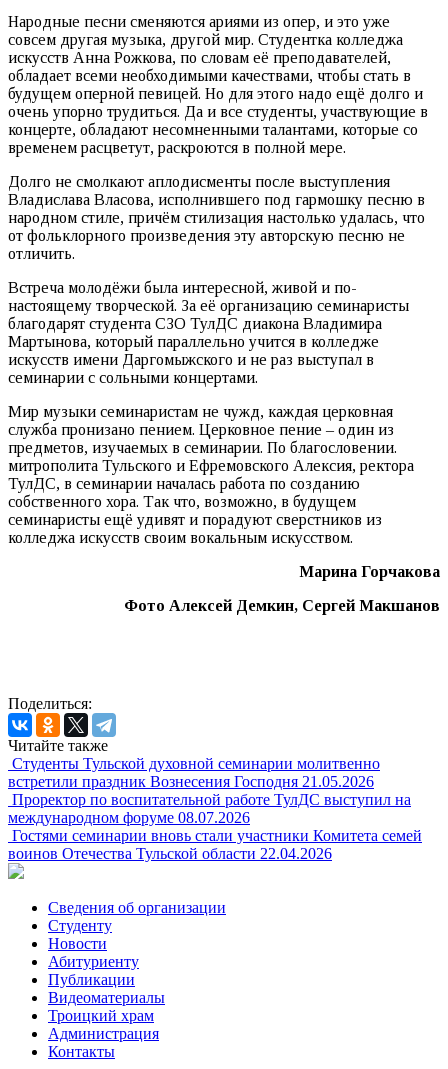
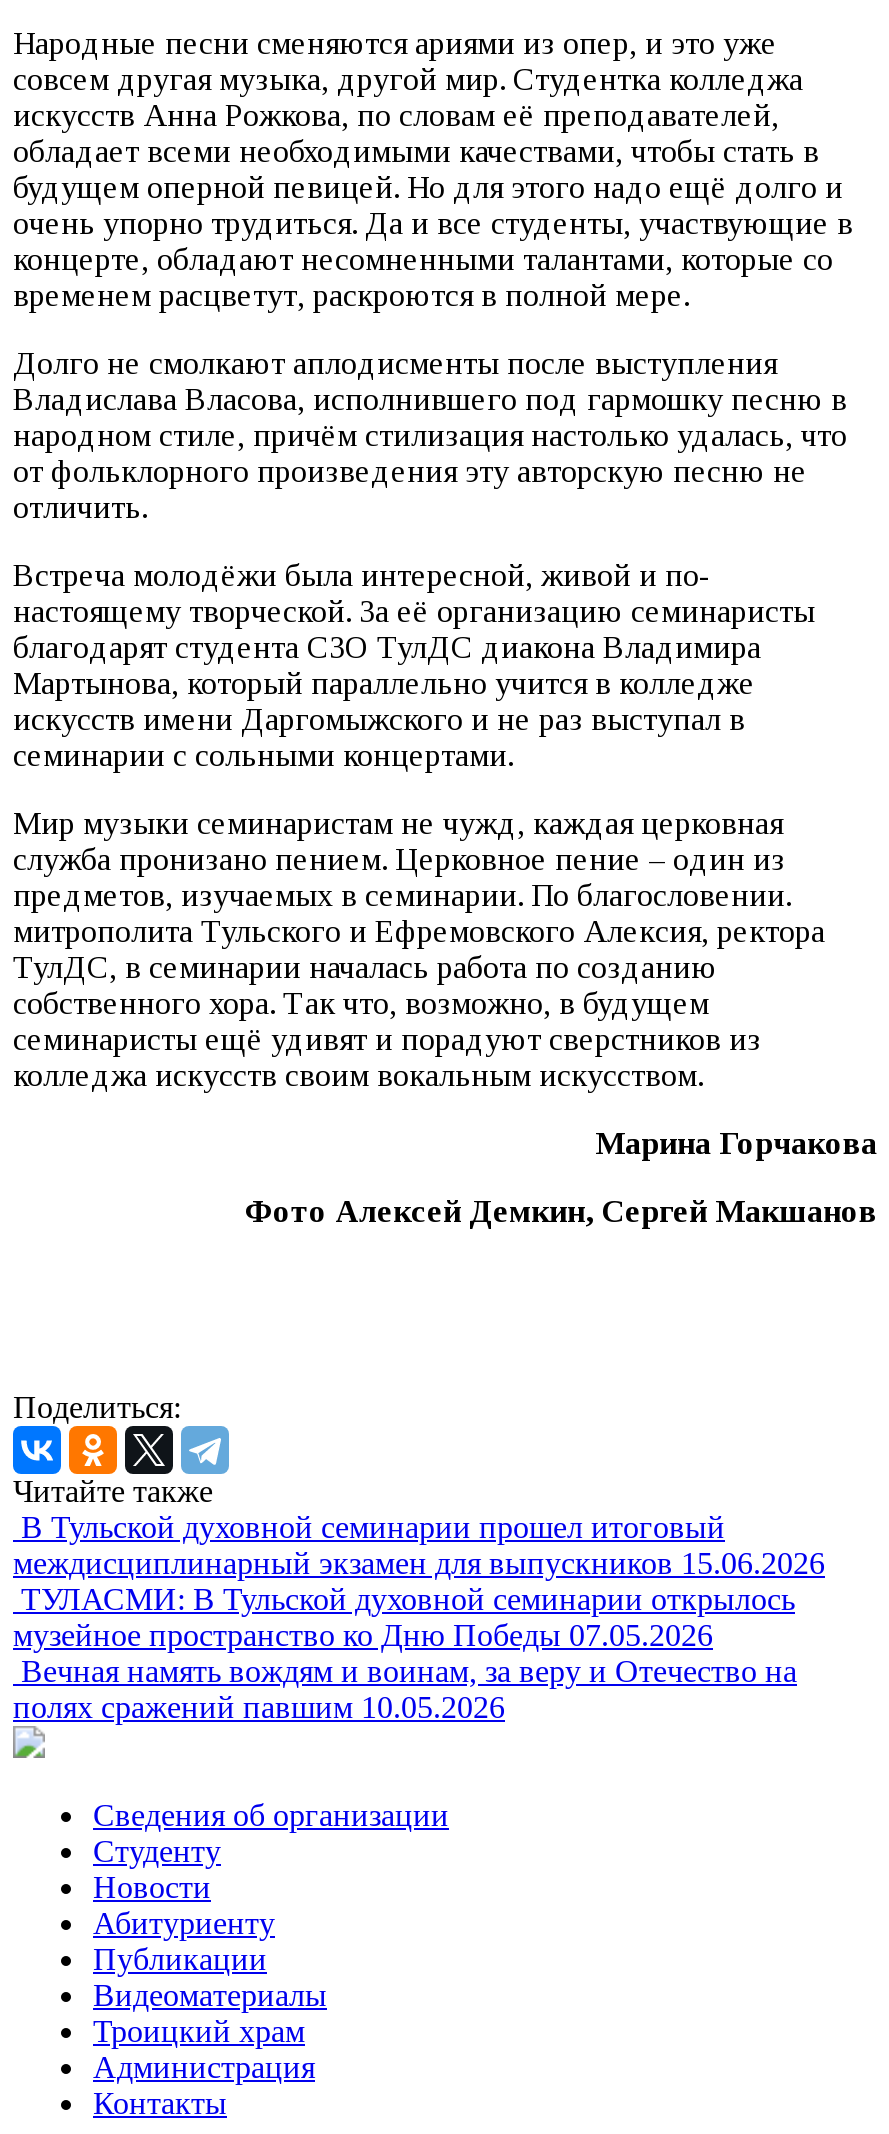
- Студенты Тульской духовной семинарии молитвенно
- встретили праздник Вознесения Господня 21.05.2026
- Проректор по воспитательной работе ТулДС выступил на
- международном форуме 08.07.2026
- Гостями семинарии вновь стали участники Комитета семей
- воинов Отечества Тульской области 22.04.2026
+ В Тульской духовной семинарии прошел итоговый
+ междисциплинарный экзамен для выпускников 15.06.2026
+ ТУЛАСМИ: В Тульской духовной семинарии открылось
+ музейное пространство ко Дню Победы 07.05.2026
+ Вечная намять вождям и воинам, за веру и Отечество на
+ полях сражений павшим 10.05.2026
